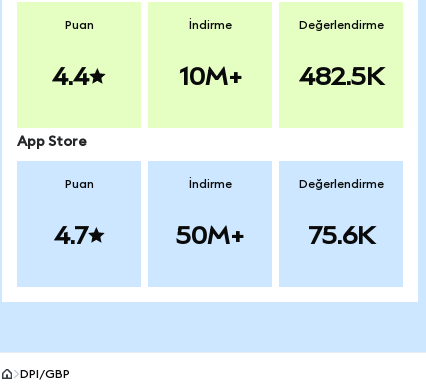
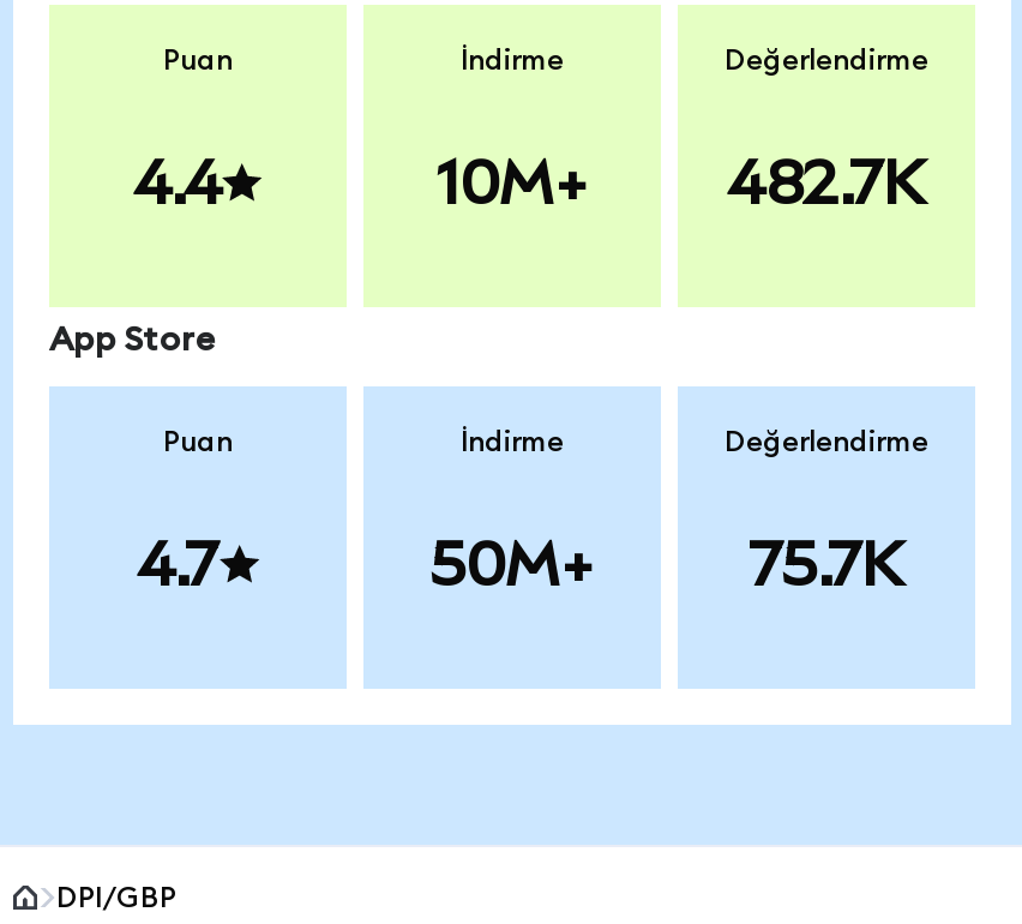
- 482.5K
+ 482.7K

- 75.6K
+ 75.7K
